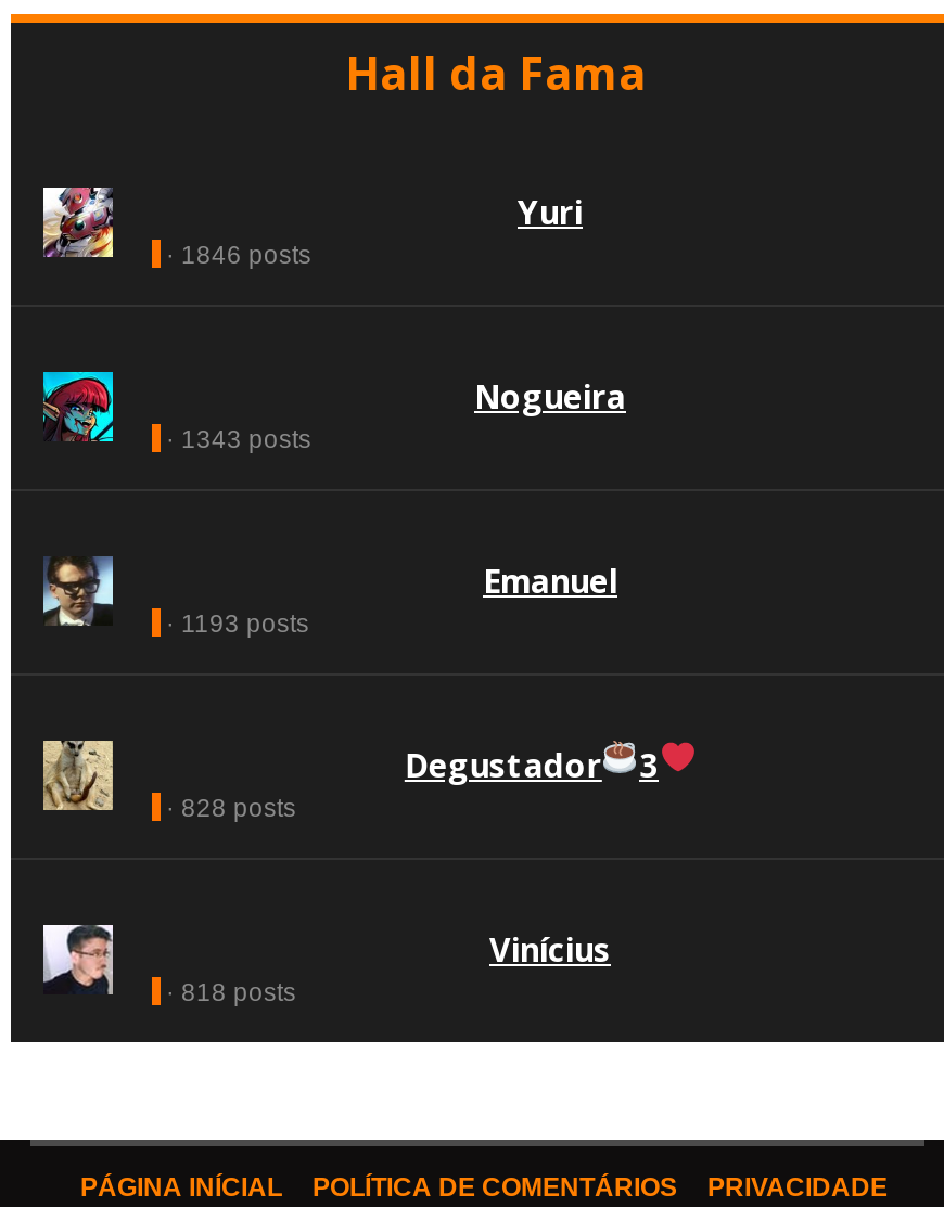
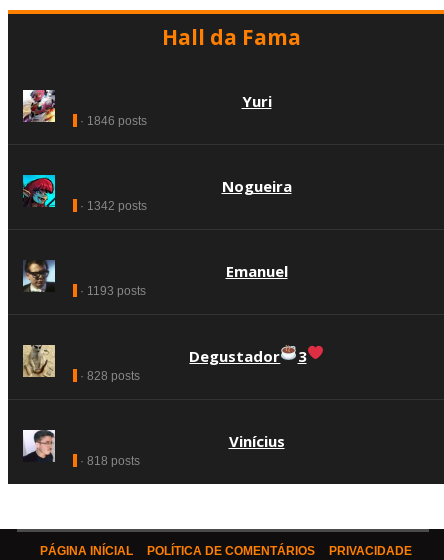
- · 1343 posts
+ · 1342 posts
